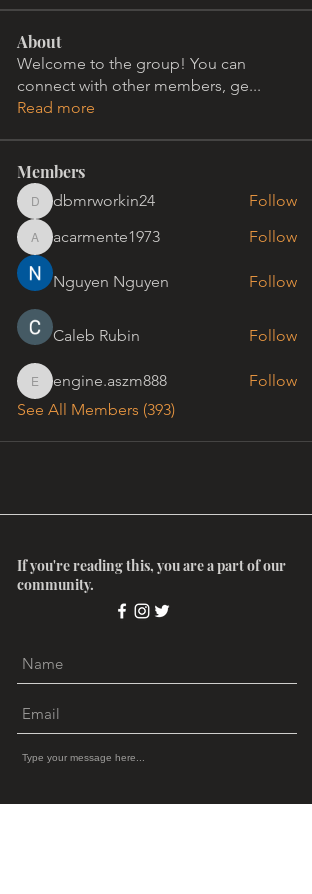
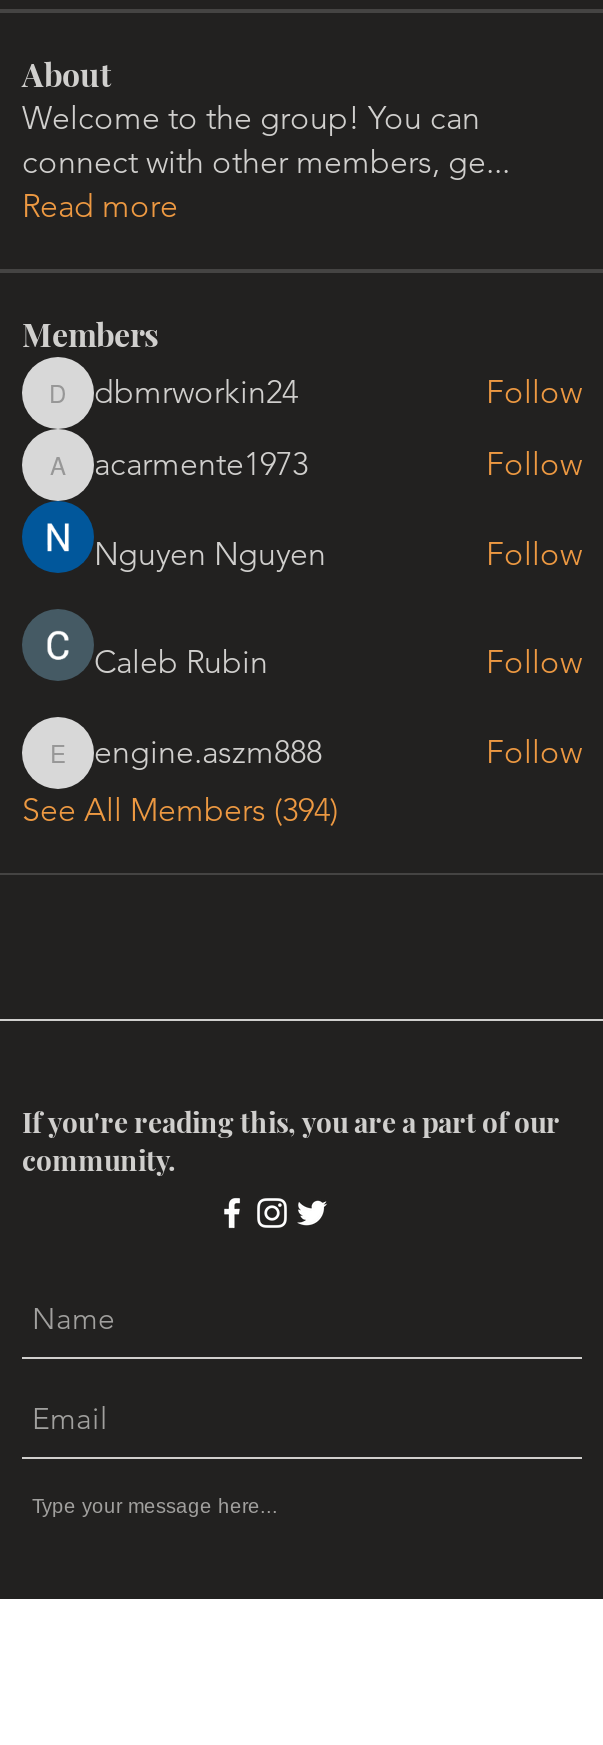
- See All Members (393)
+ See All Members (394)
